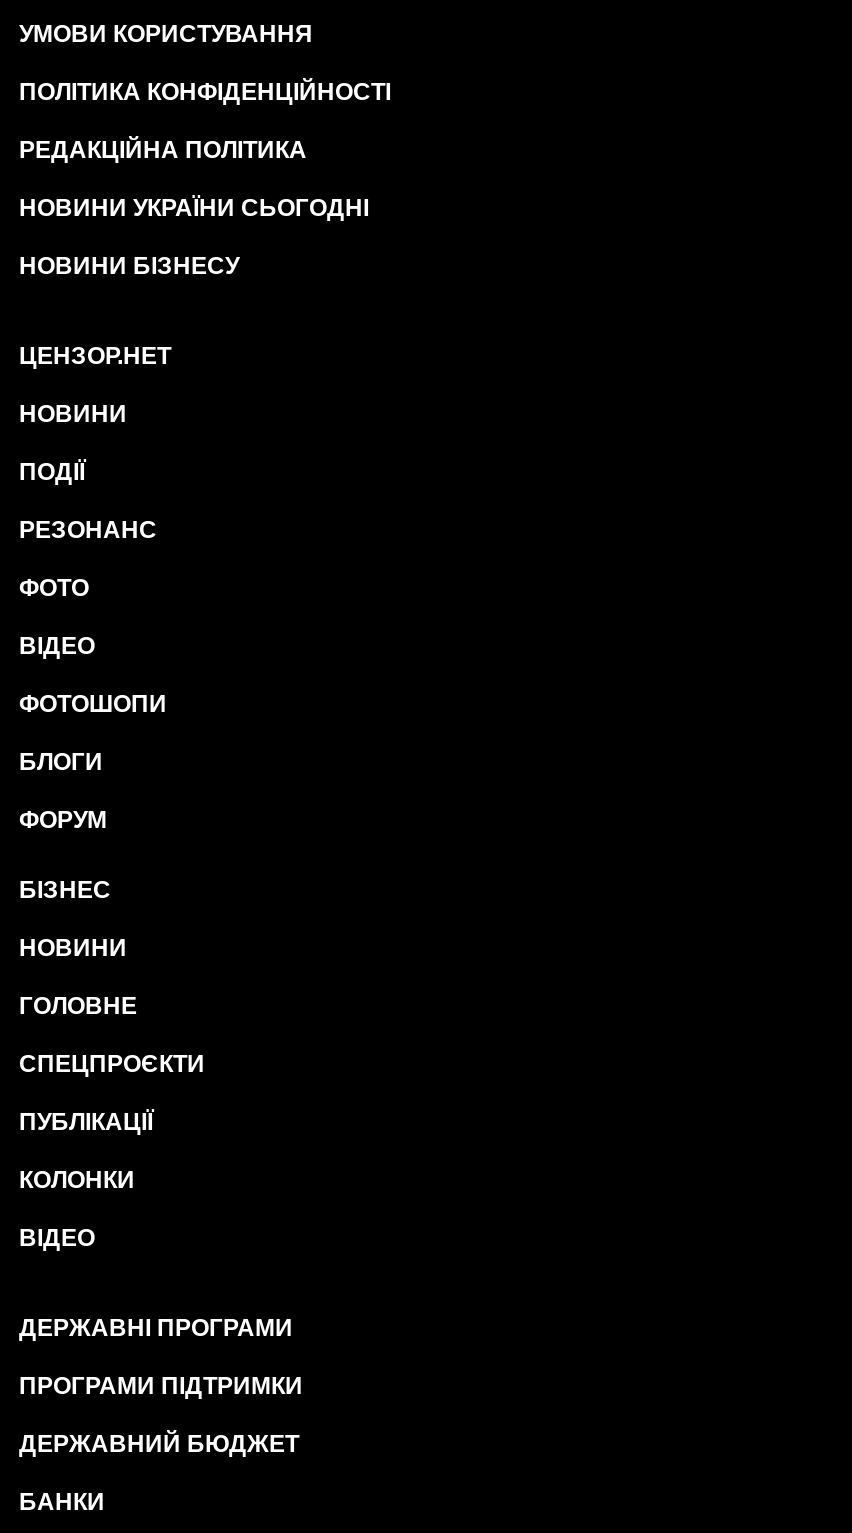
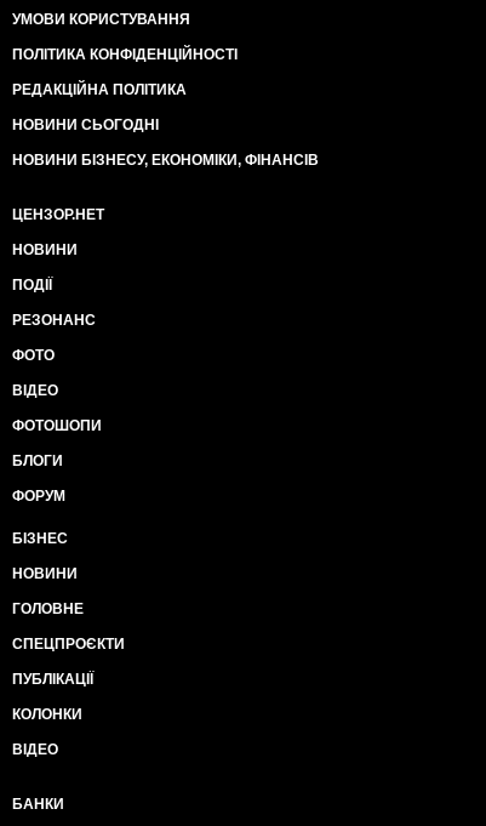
- НОВИНИ УКРАЇНИ СЬОГОДНІ
+ НОВИНИ СЬОГОДНІ

- НОВИНИ БІЗНЕСУ
+ НОВИНИ БІЗНЕСУ, ЕКОНОМІКИ, ФІНАНСІВ

- ДЕРЖАВНІ ПРОГРАМИ
- ПРОГРАМИ ПІДТРИМКИ
- ДЕРЖАВНИЙ БЮДЖЕТ
